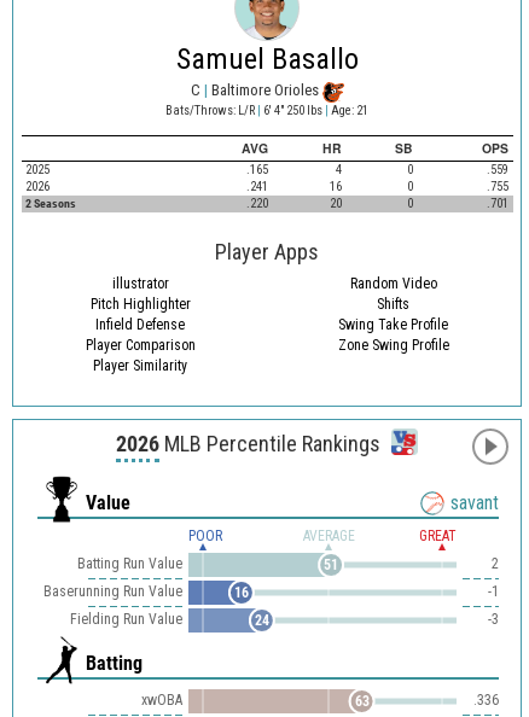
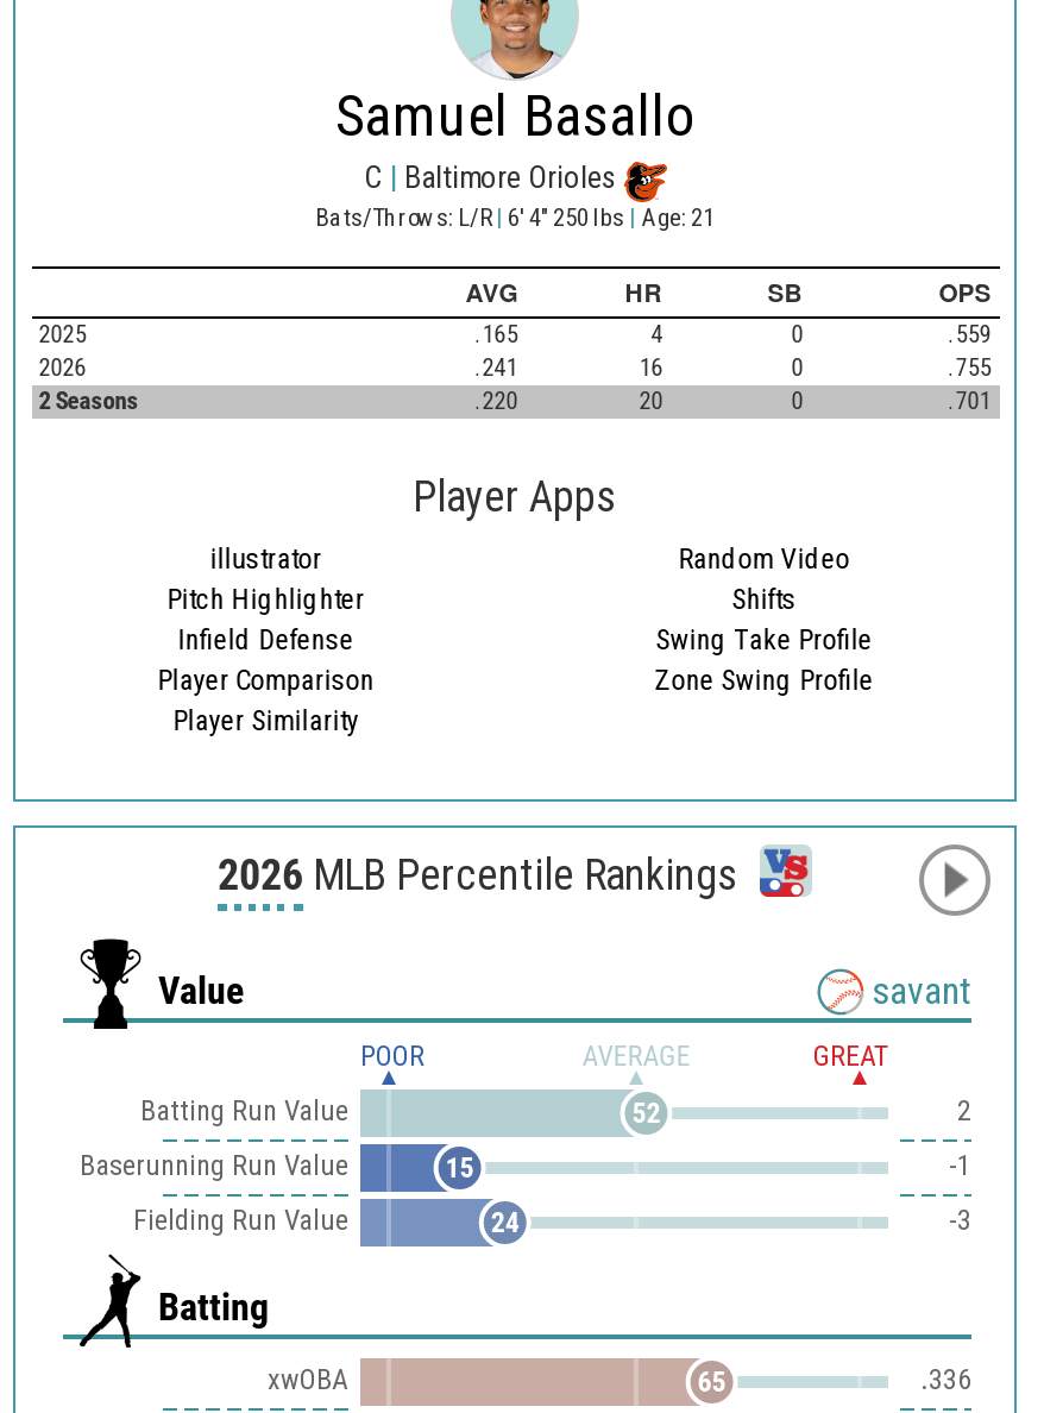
- 51
+ 52

- 16
+ 15

- 63
+ 65
